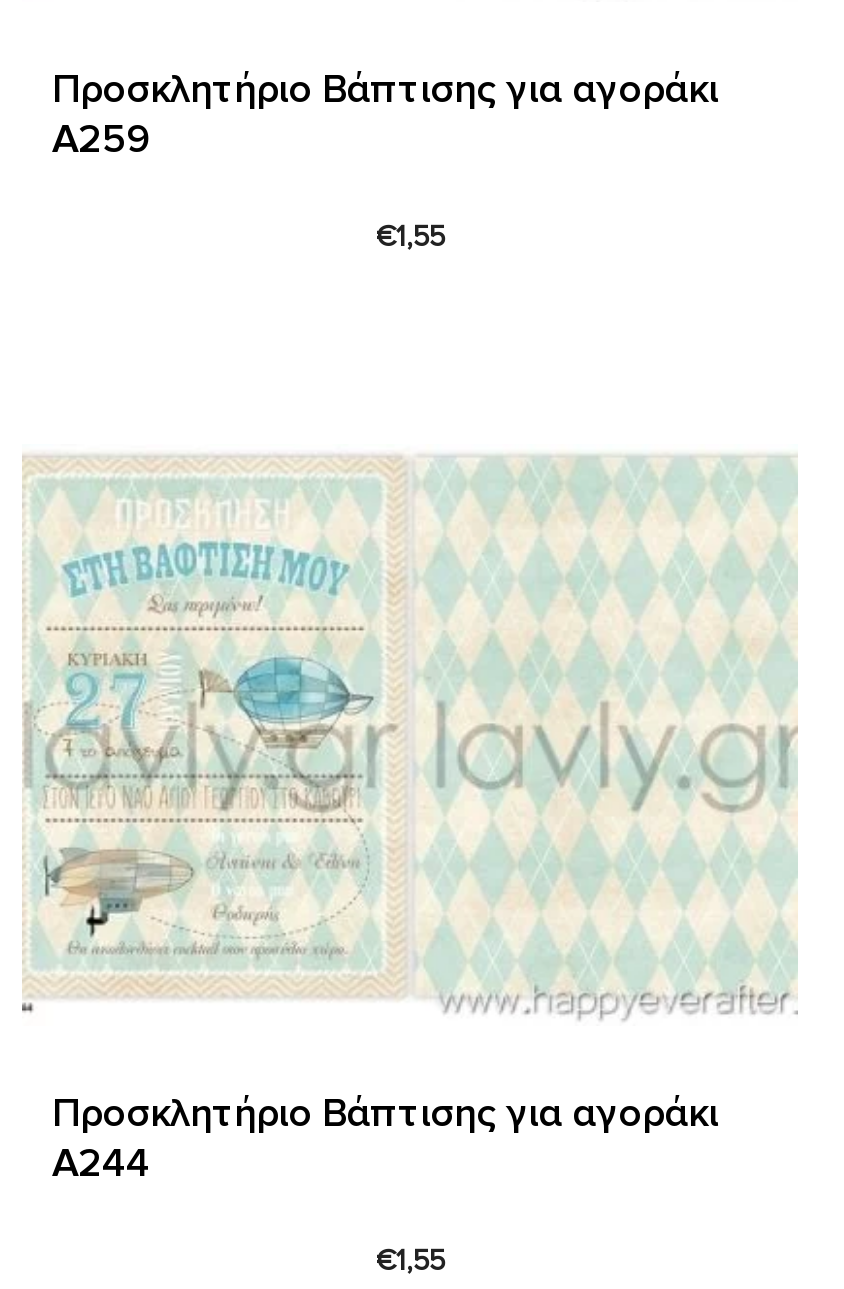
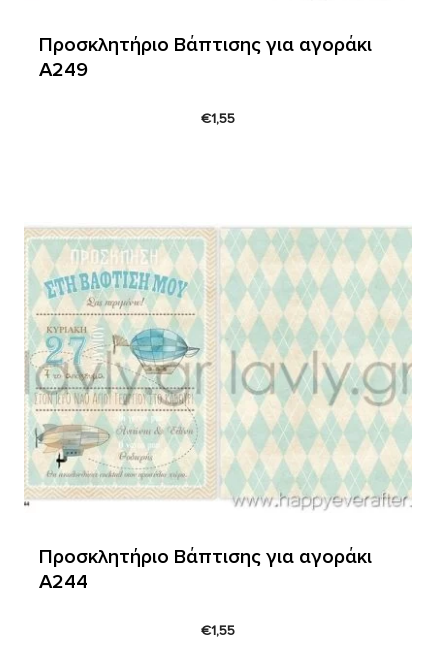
- Α259
+ Α249
